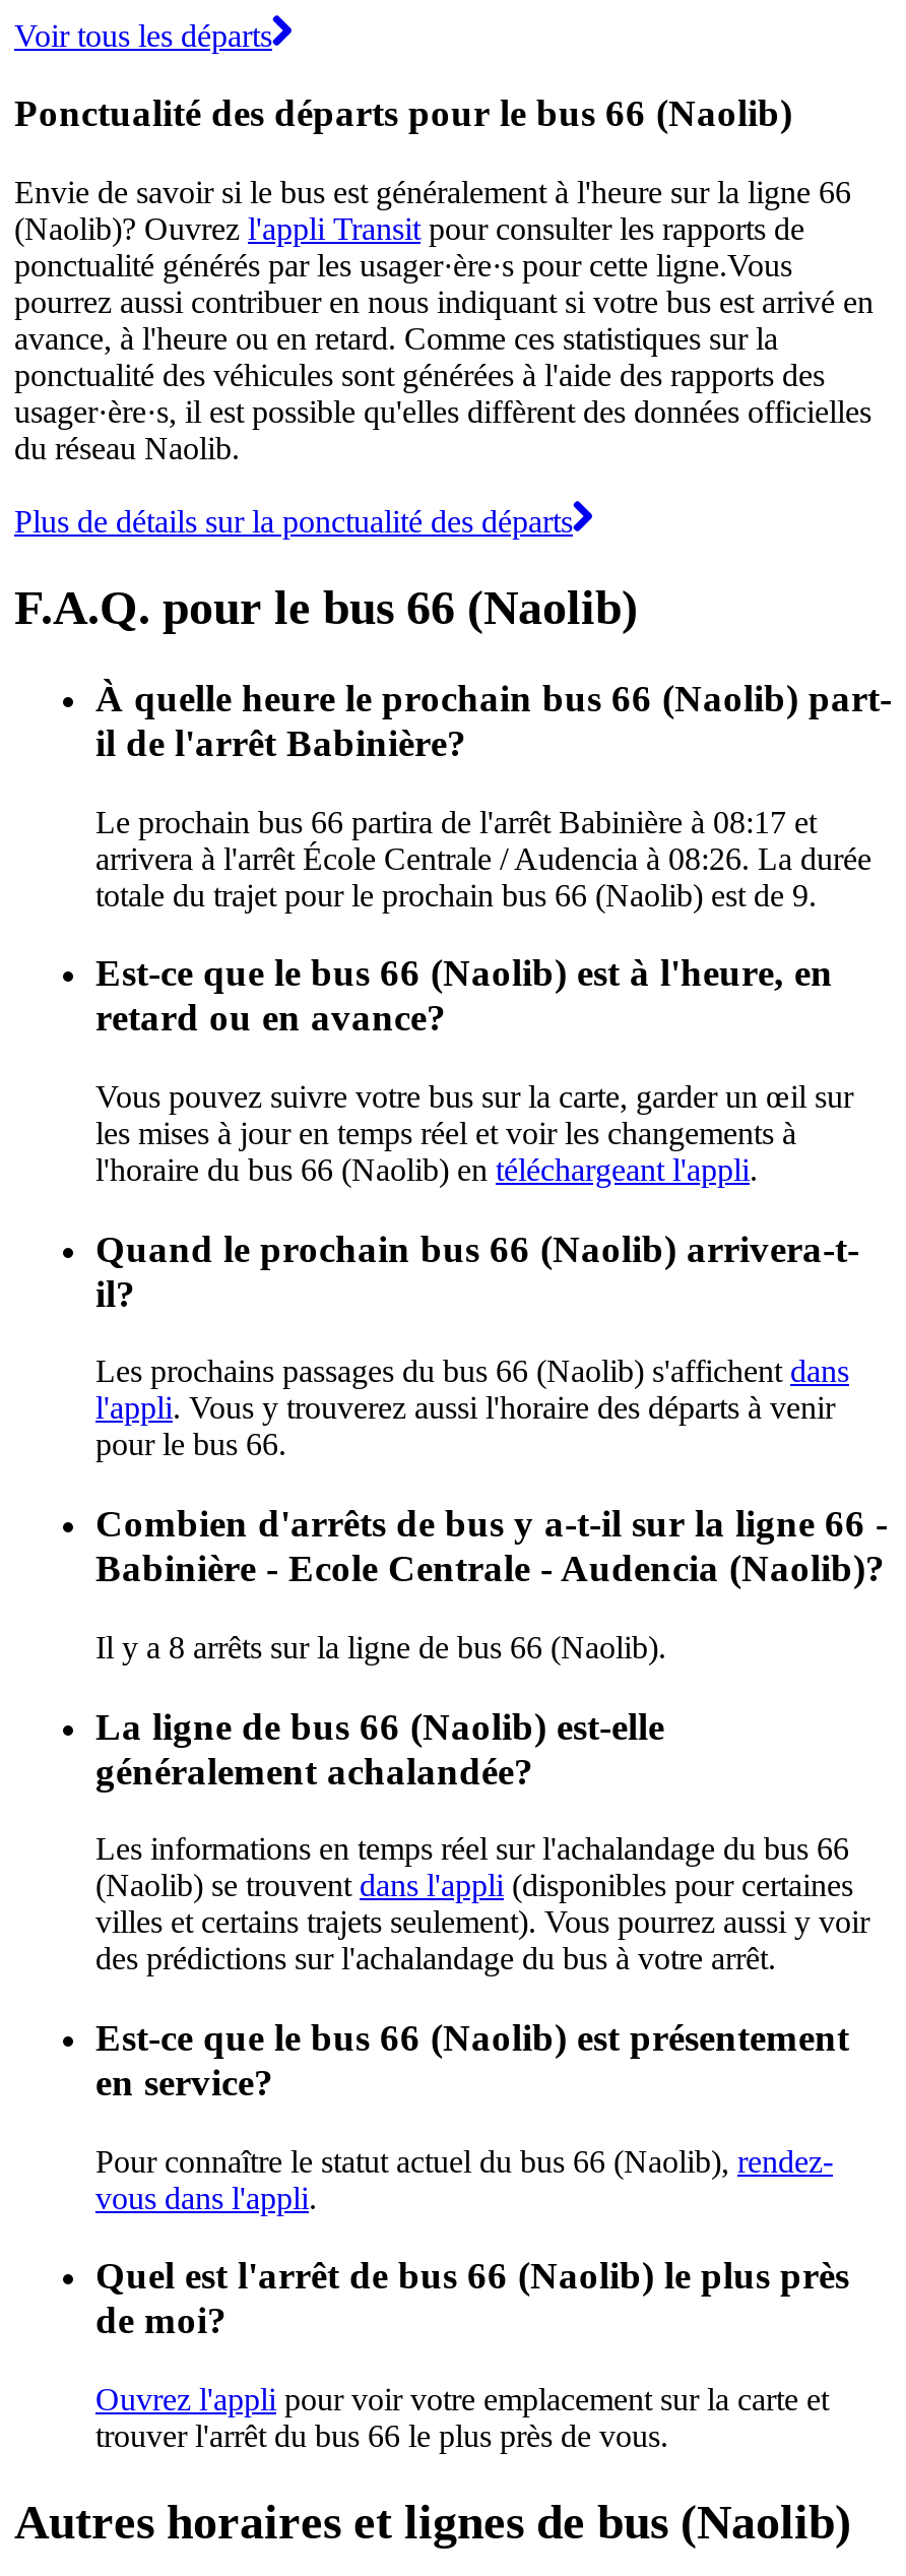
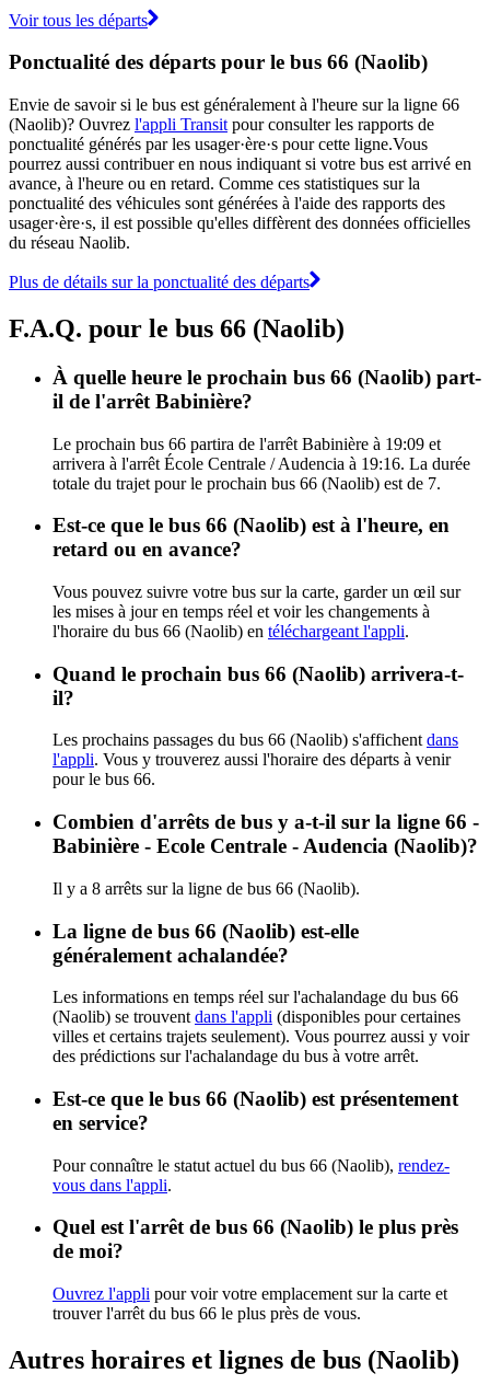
- Le prochain bus 66 partira de l'arrêt Babinière à 08:17 et
+ Le prochain bus 66 partira de l'arrêt Babinière à 19:09 et

- arrivera à l'arrêt École Centrale / Audencia à 08:26. La durée
+ arrivera à l'arrêt École Centrale / Audencia à 19:16. La durée

- totale du trajet pour le prochain bus 66 (Naolib) est de 9.
+ totale du trajet pour le prochain bus 66 (Naolib) est de 7.
